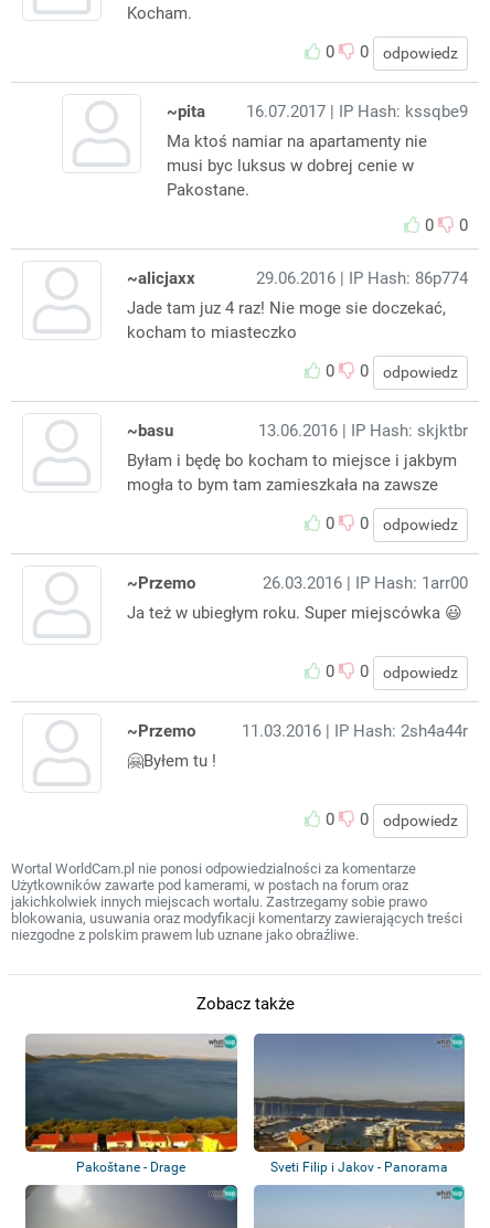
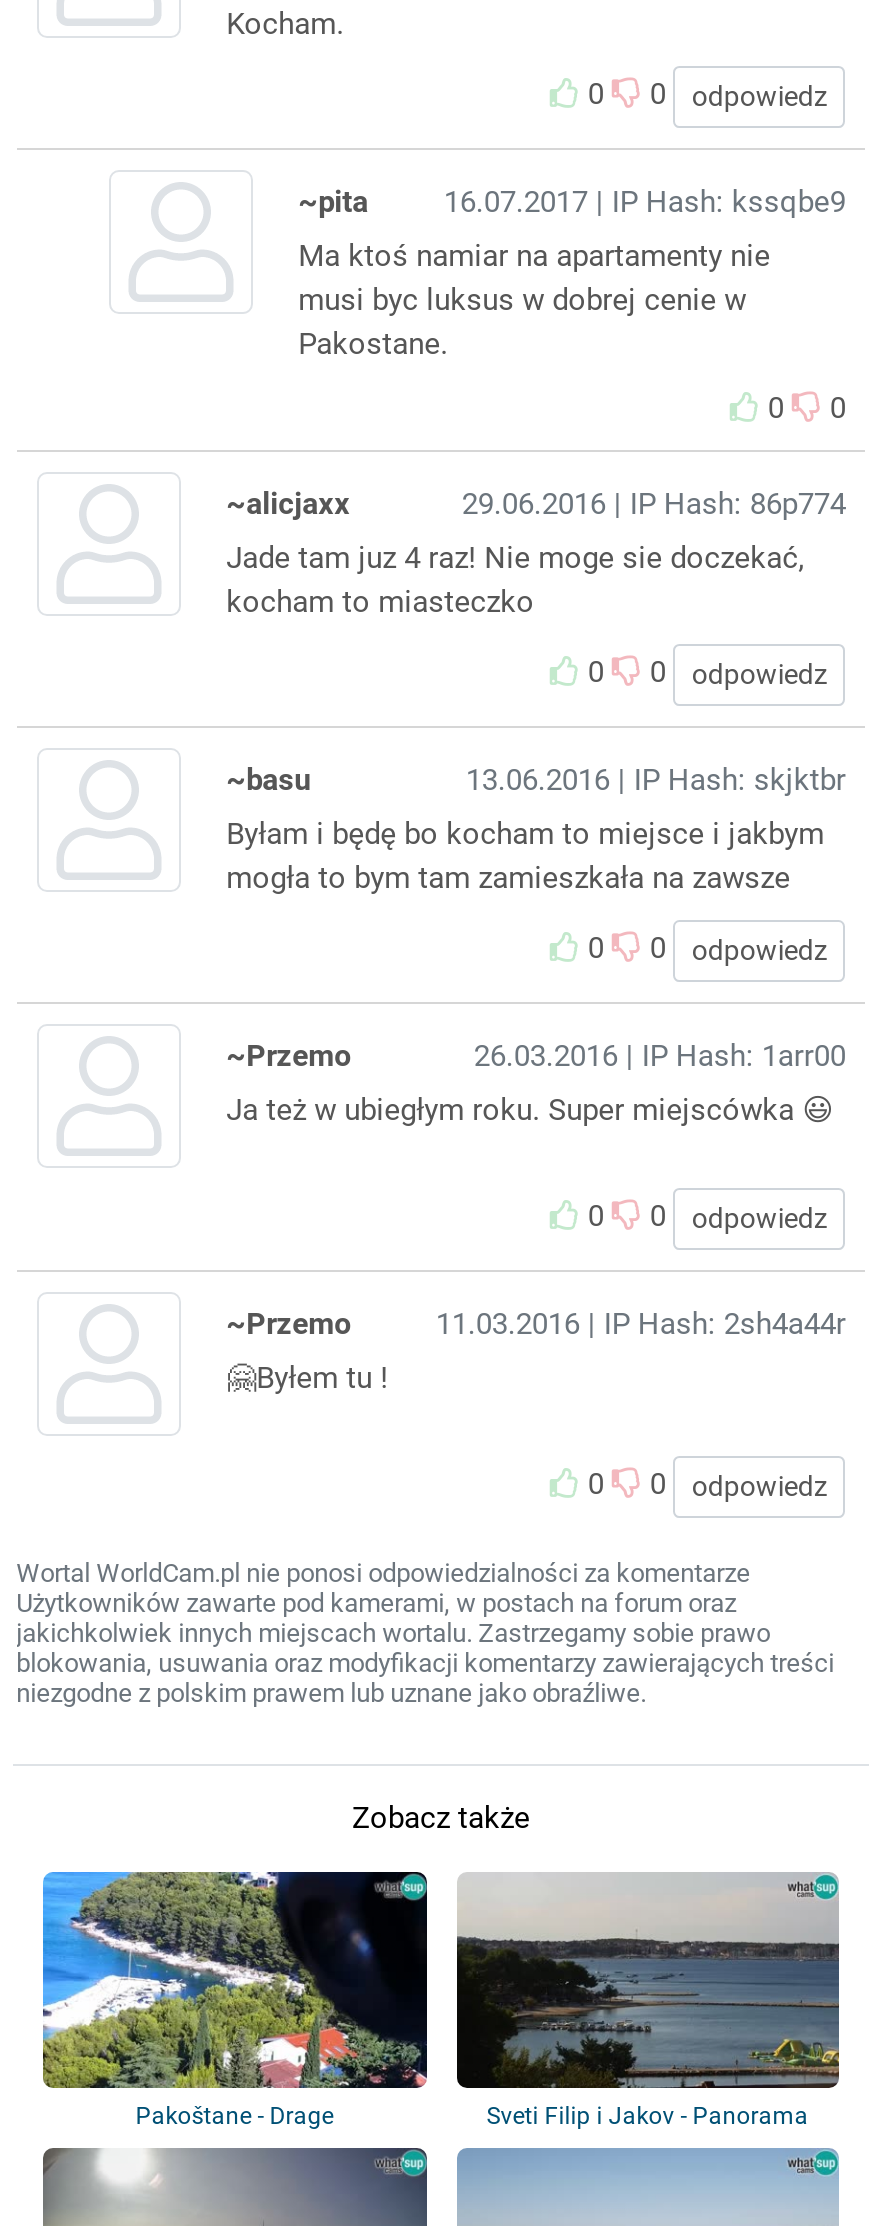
- [image]
+ [image]

- [image]
+ [image]
